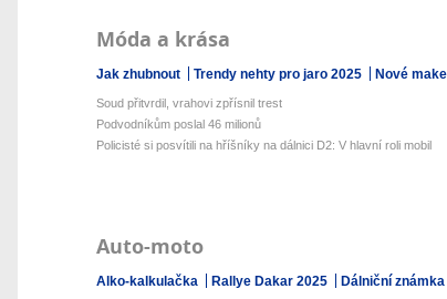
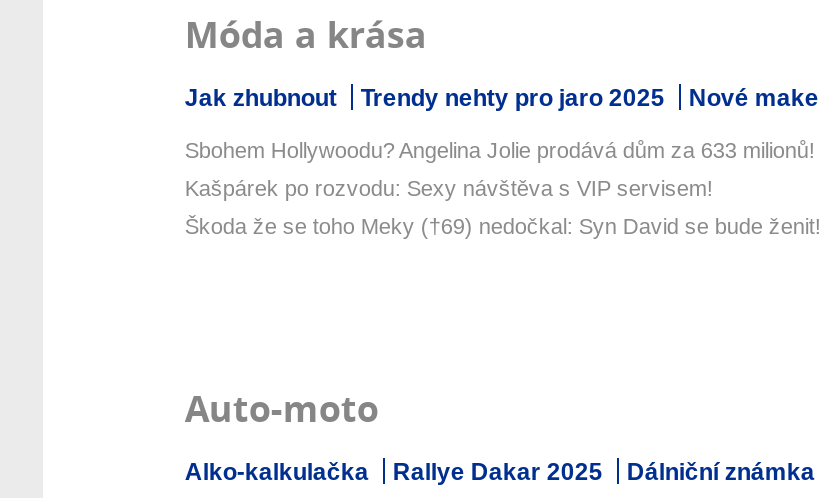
- Soud přitvrdil, vrahovi zpřísnil trest
+ Sbohem Hollywoodu? Angelina Jolie prodává dům za 633 milionů!

- Podvodníkům poslal 46 milionů
+ Kašpárek po rozvodu: Sexy návštěva s VIP servisem!

- Policisté si posvítili na hříšníky na dálnici D2: V hlavní roli mobil
+ Škoda že se toho Meky (†69) nedočkal: Syn David se bude ženit!
